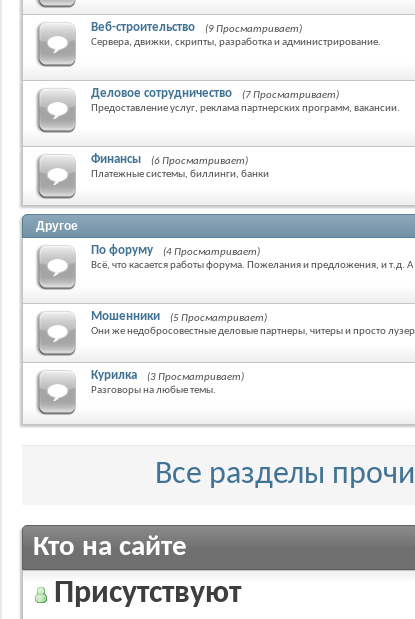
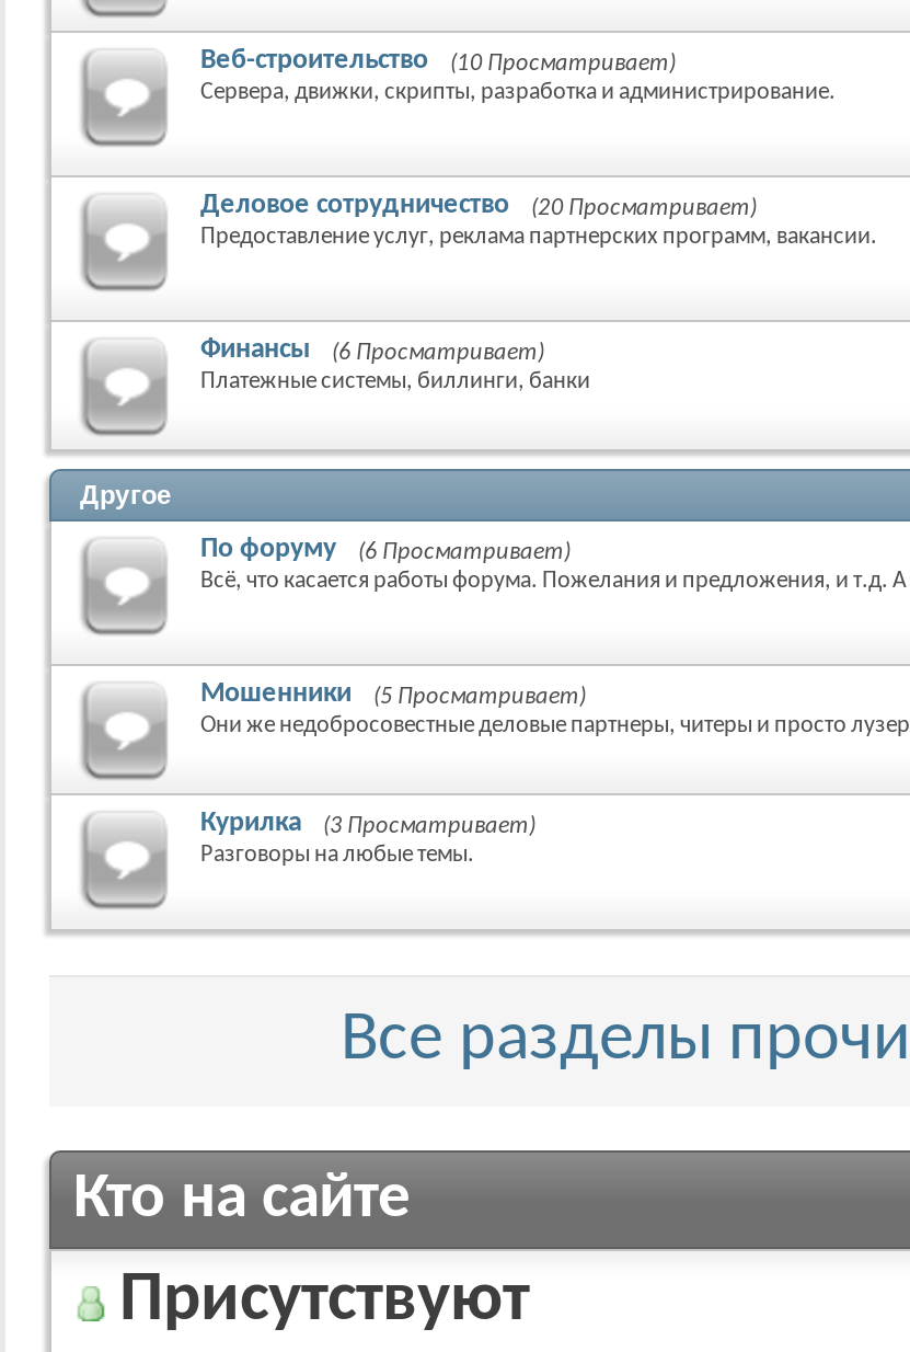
- (9 Просматривает)
+ (10 Просматривает)

- (7 Просматривает)
+ (20 Просматривает)

- (4 Просматривает)
+ (6 Просматривает)
